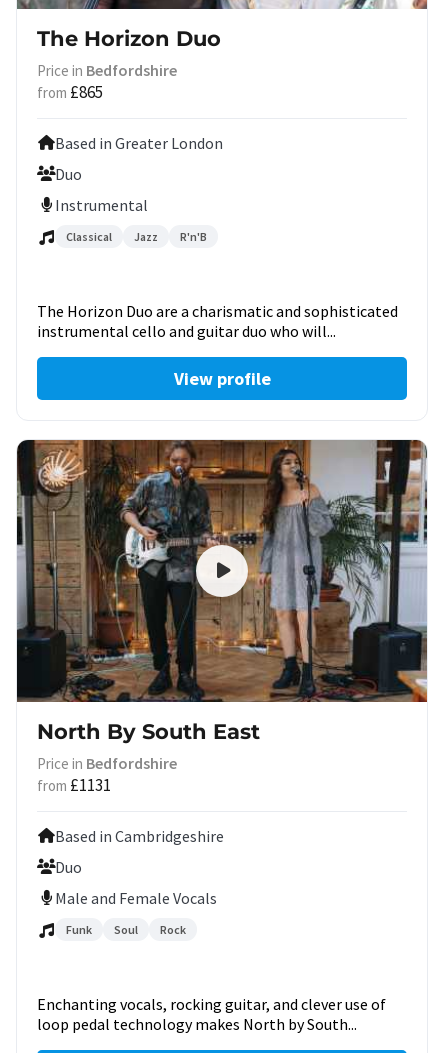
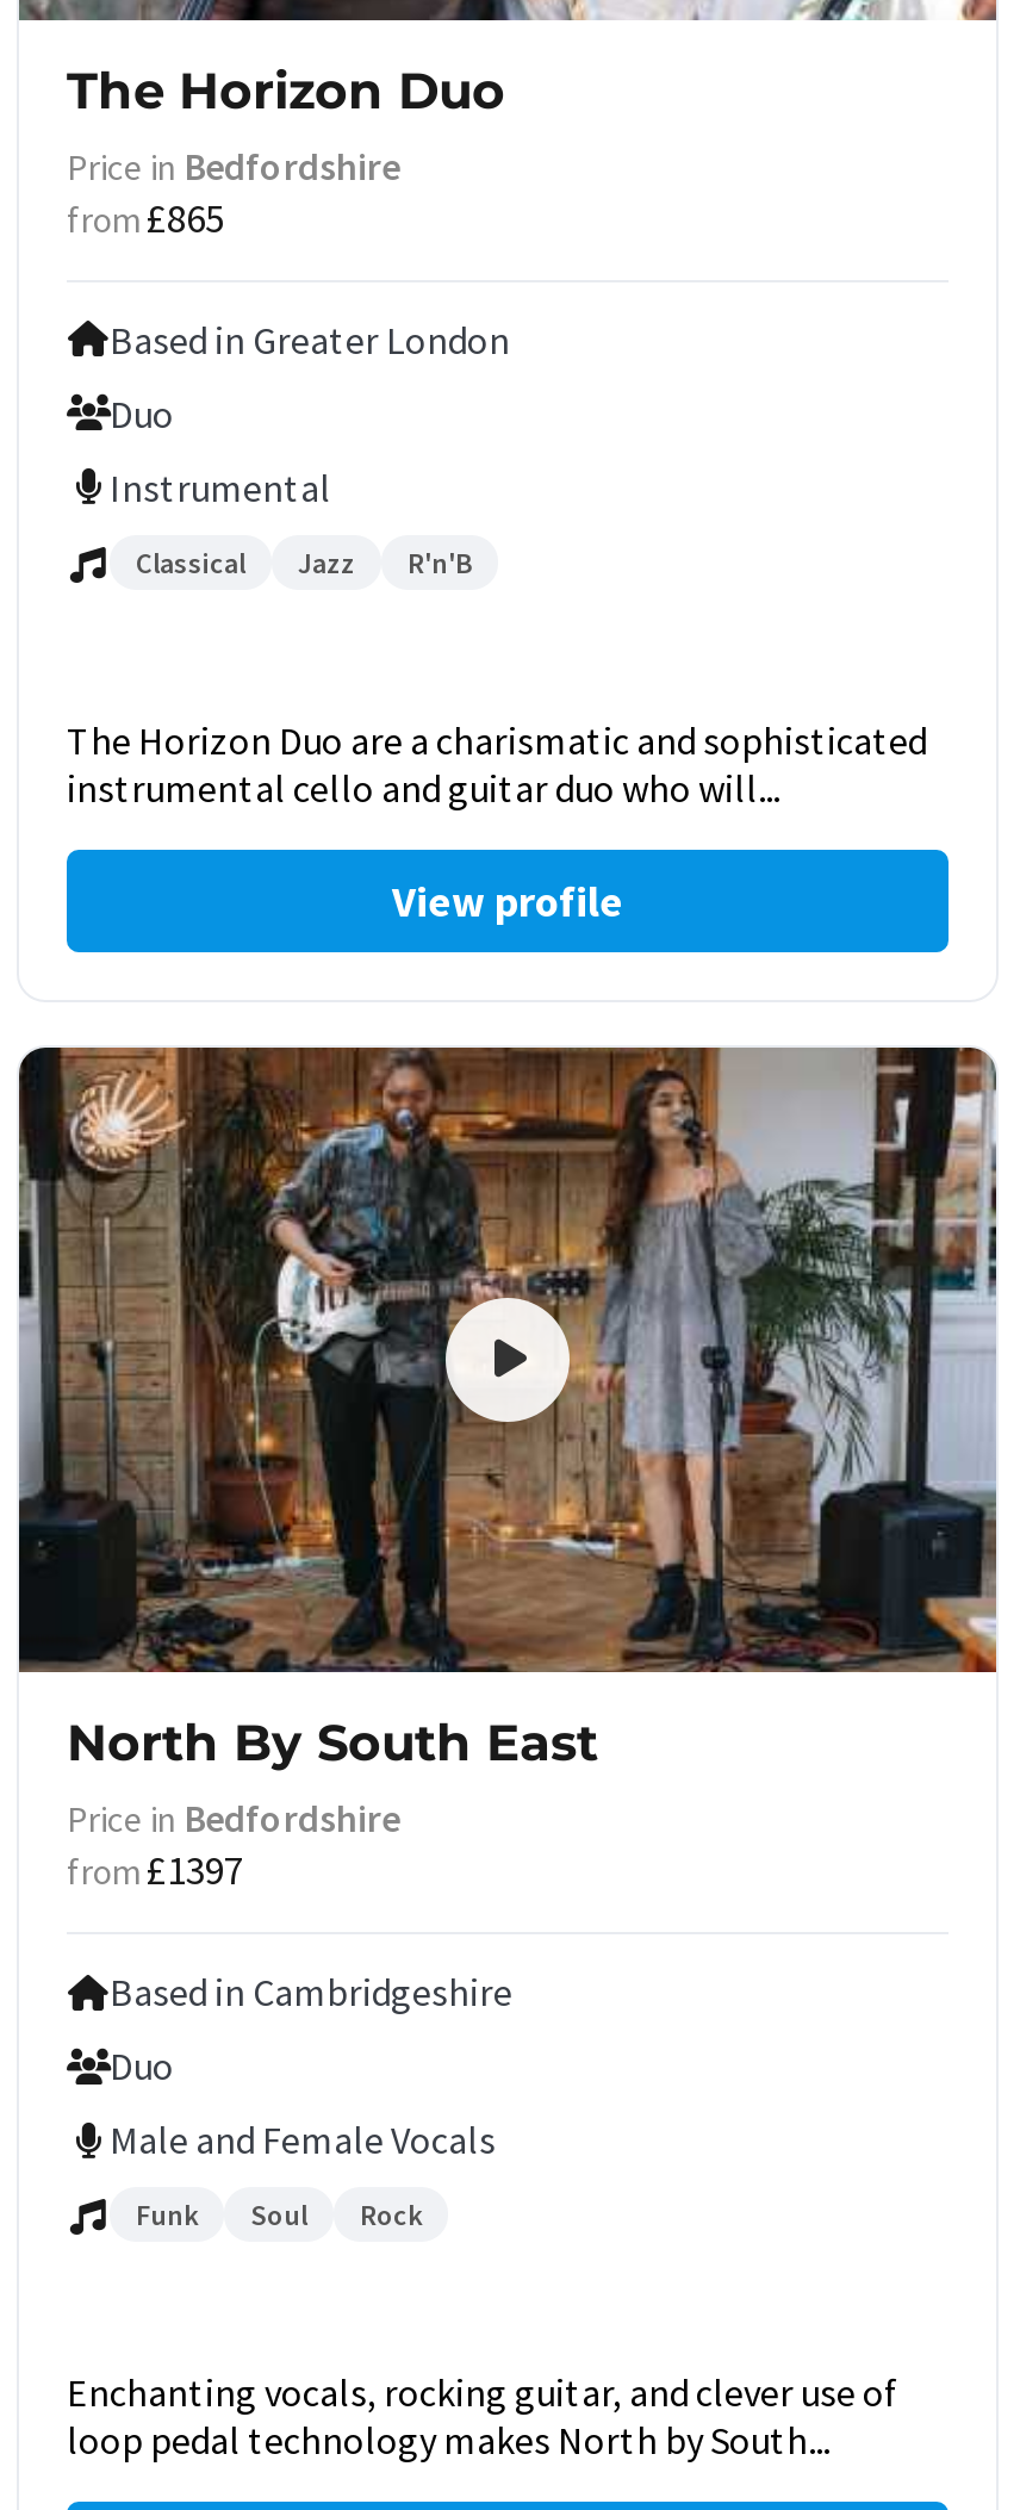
- from £1131
+ from £1397
